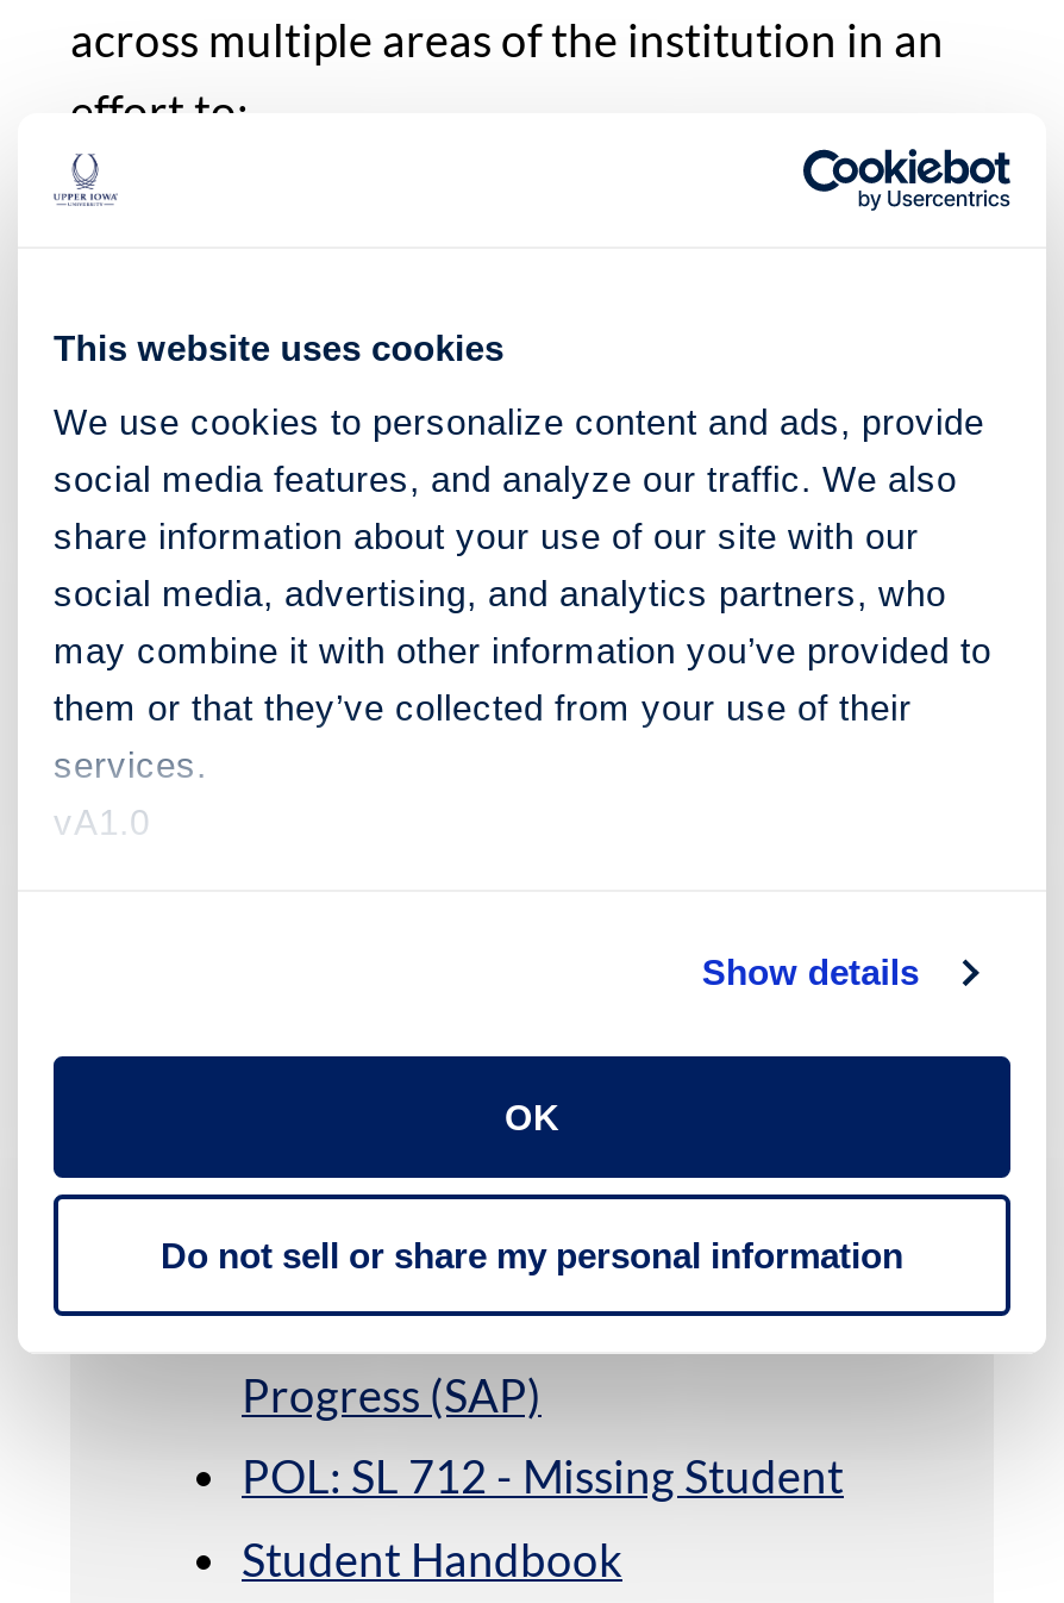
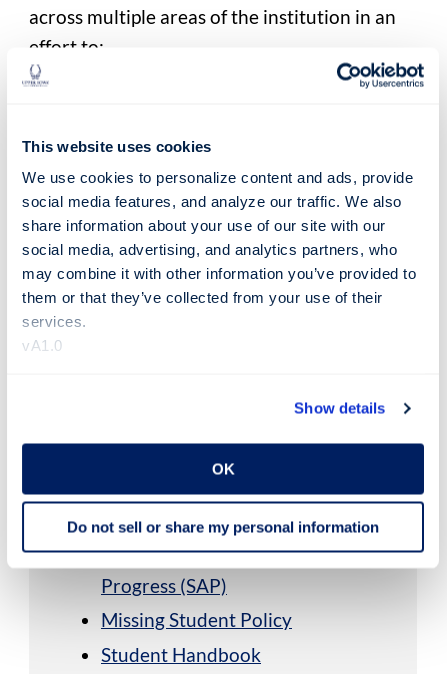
- POL: SL 712 - Missing Student
+ Missing Student Policy
